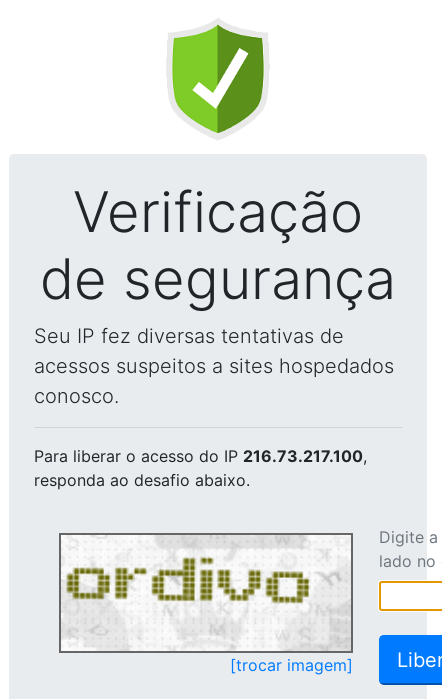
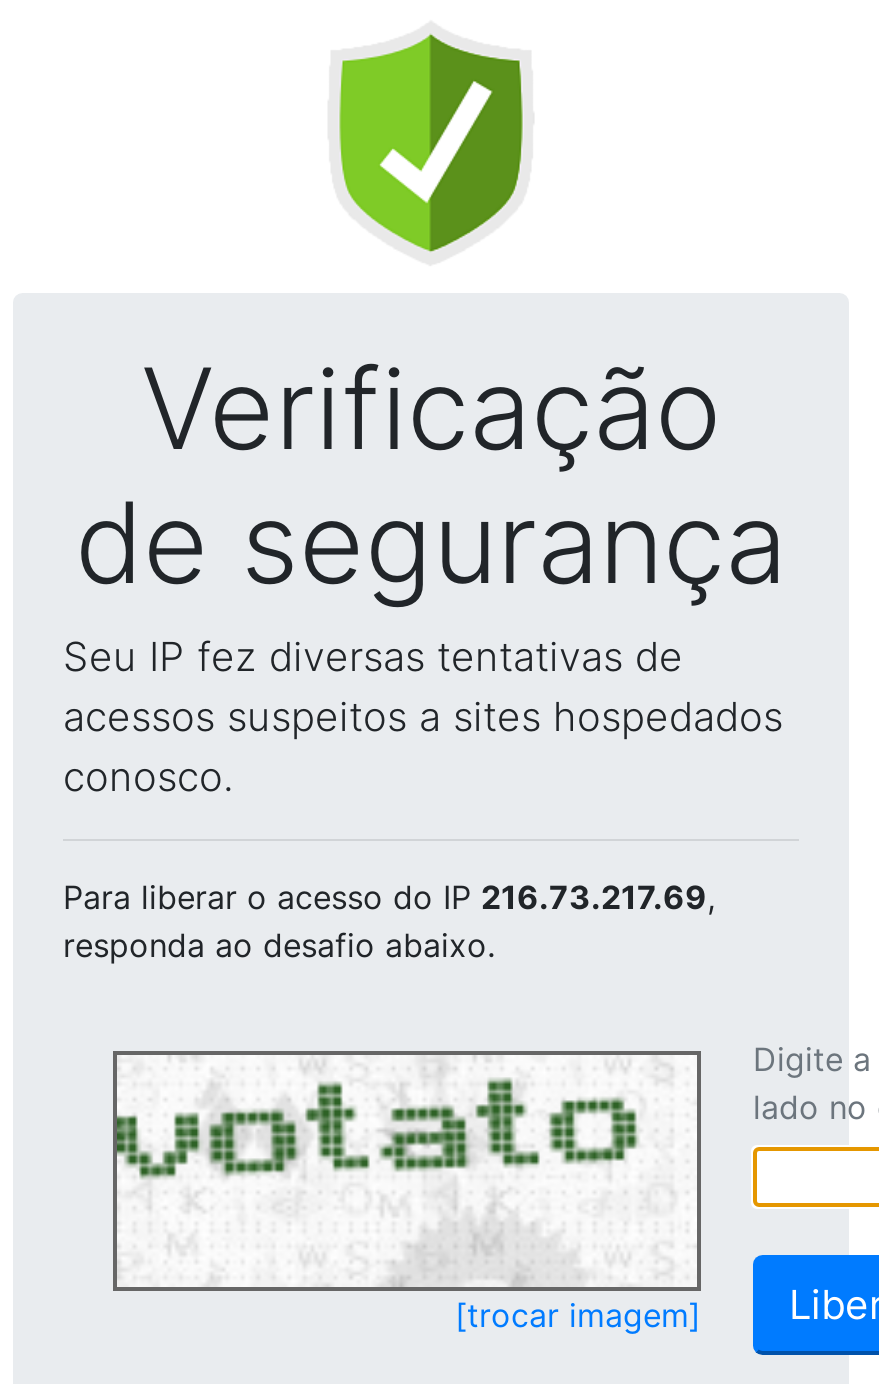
- Para liberar o acesso do IP 216.73.217.100,
+ Para liberar o acesso do IP 216.73.217.69,

- [image]
+ [image]
